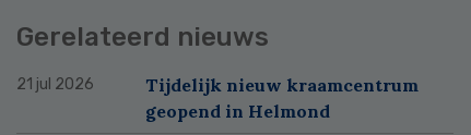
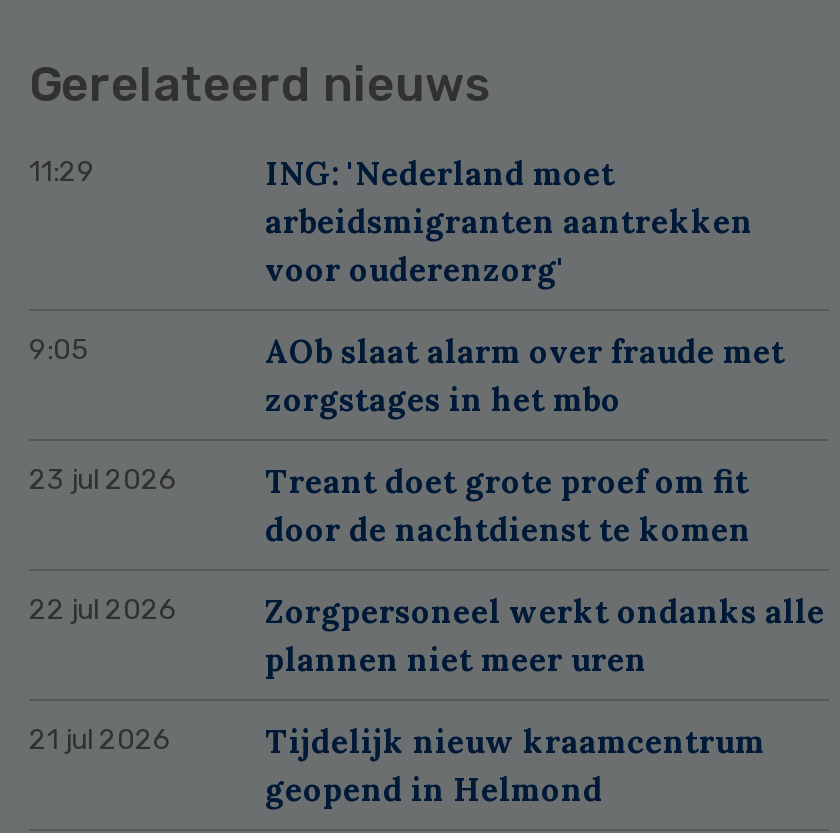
+ 11:29
+ ING: 'Nederland moet
+ arbeidsmigranten aantrekken
+ voor ouderenzorg'
+ 9:05
+ AOb slaat alarm over fraude met
+ zorgstages in het mbo
+ 23 jul 2026
+ Treant doet grote proef om fit
+ door de nachtdienst te komen
+ 22 jul 2026
+ Zorgpersoneel werkt ondanks alle
+ plannen niet meer uren
